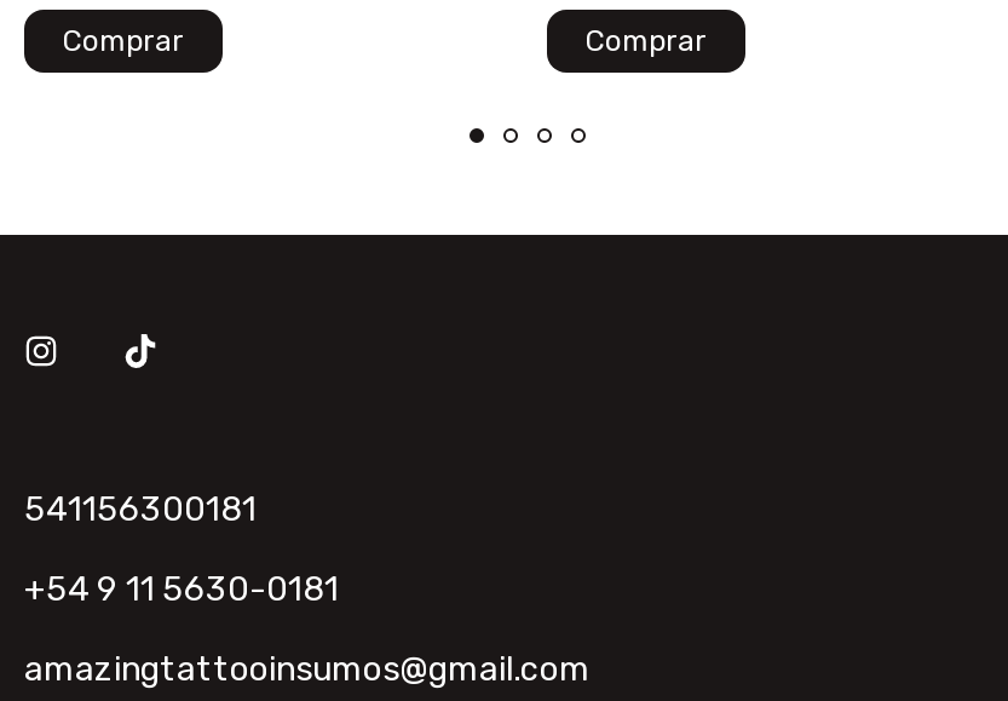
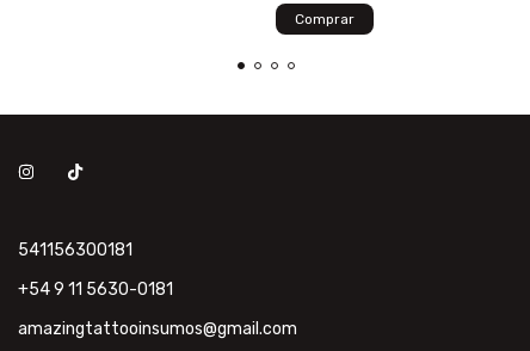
- Comprar
